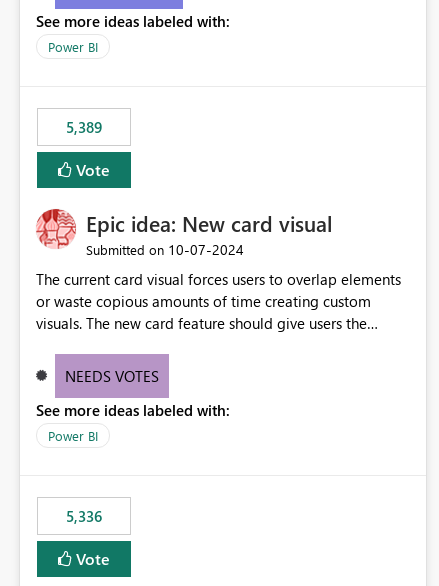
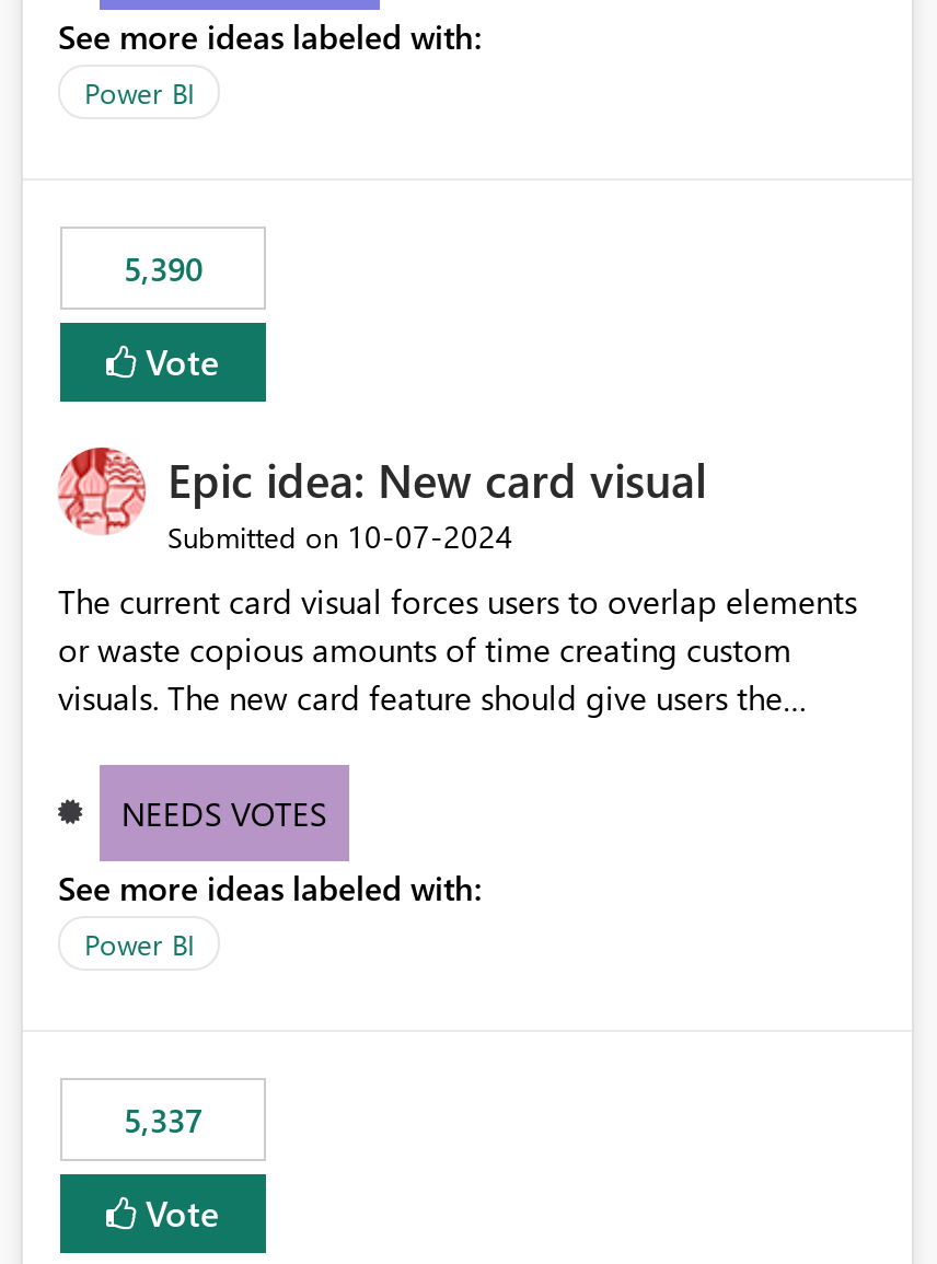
- 5,389
+ 5,390

- 5,336
+ 5,337
